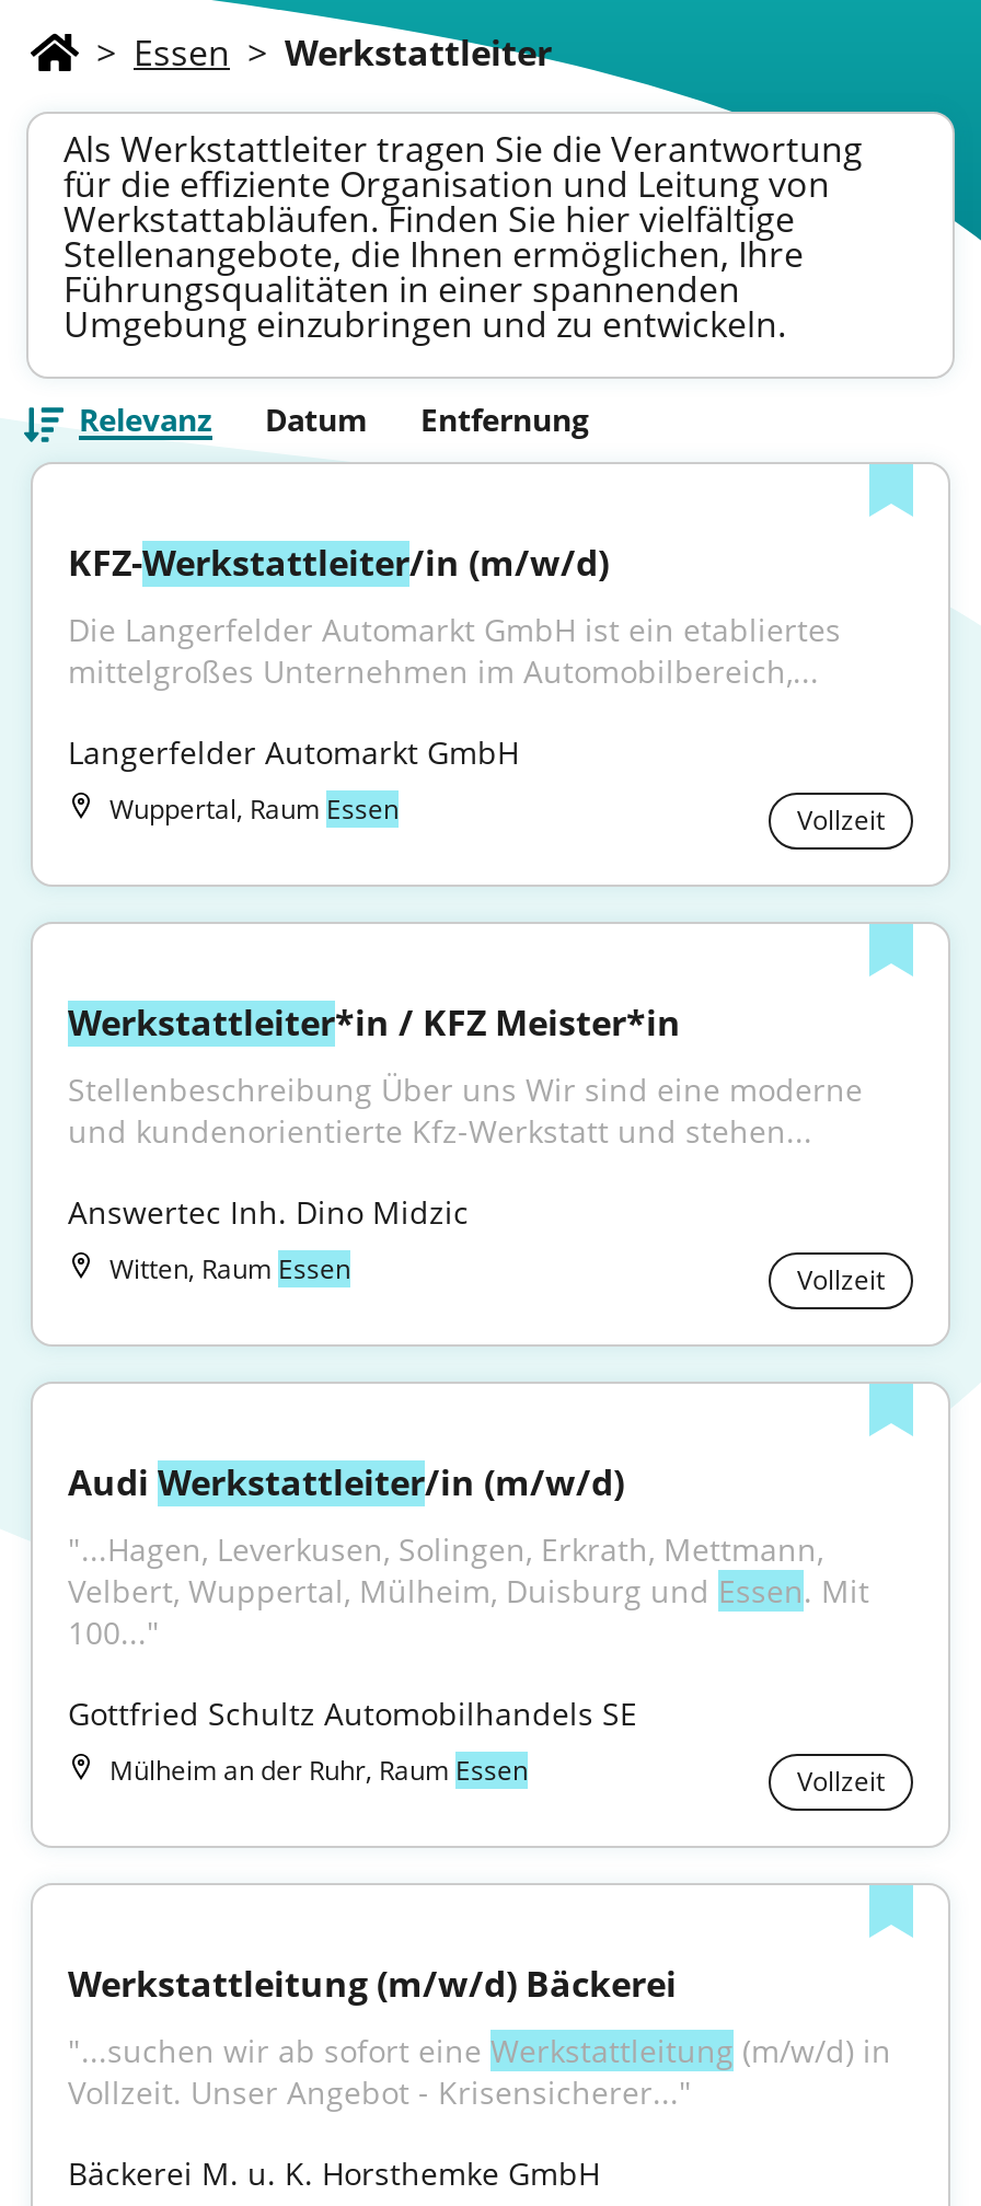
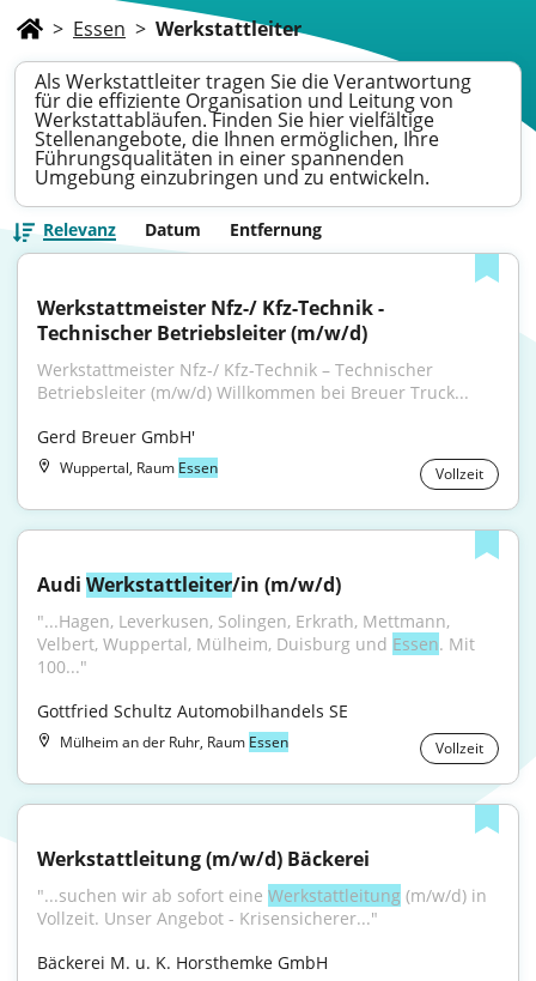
- KFZ-Werkstattleiter/in (m/w/d)
+ Werkstattmeister Nfz-/ Kfz-Technik -
+ Technischer Betriebsleiter (m/w/d)

- Die Langerfelder Automarkt GmbH ist ein etabliertes
- mittelgroßes Unternehmen im Automobilbereich,...
+ Werkstattmeister Nfz-/ Kfz-Technik – Technischer
+ Betriebsleiter (m/w/d) Willkommen bei Breuer Truck...

- Langerfelder Automarkt GmbH
+ Gerd Breuer GmbH'

moved down: Wuppertal, Raum Essen

- Vollzeit

- Werkstattleiter*in / KFZ Meister*in
- Stellenbeschreibung Über uns Wir sind eine moderne
- und kundenorientierte Kfz-Werkstatt und stehen...
- Answertec Inh. Dino Midzic
- Witten, Raum Essen
